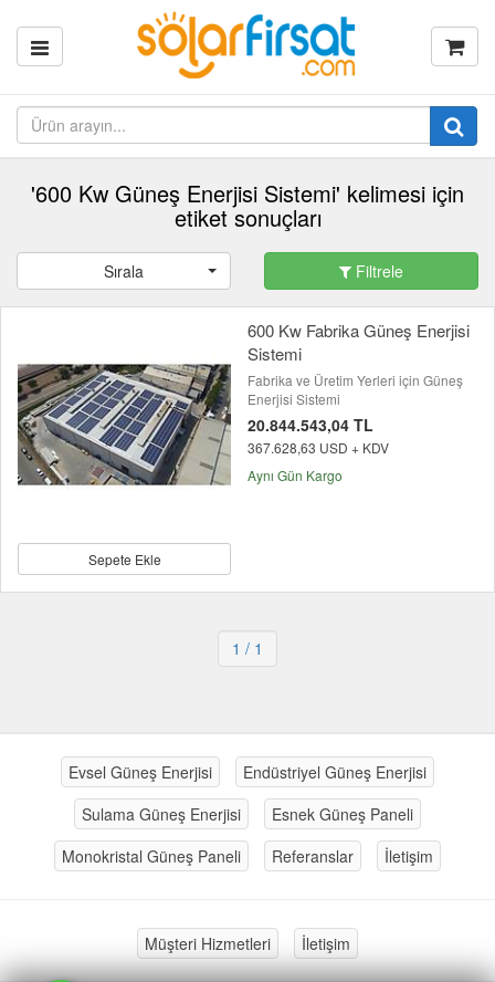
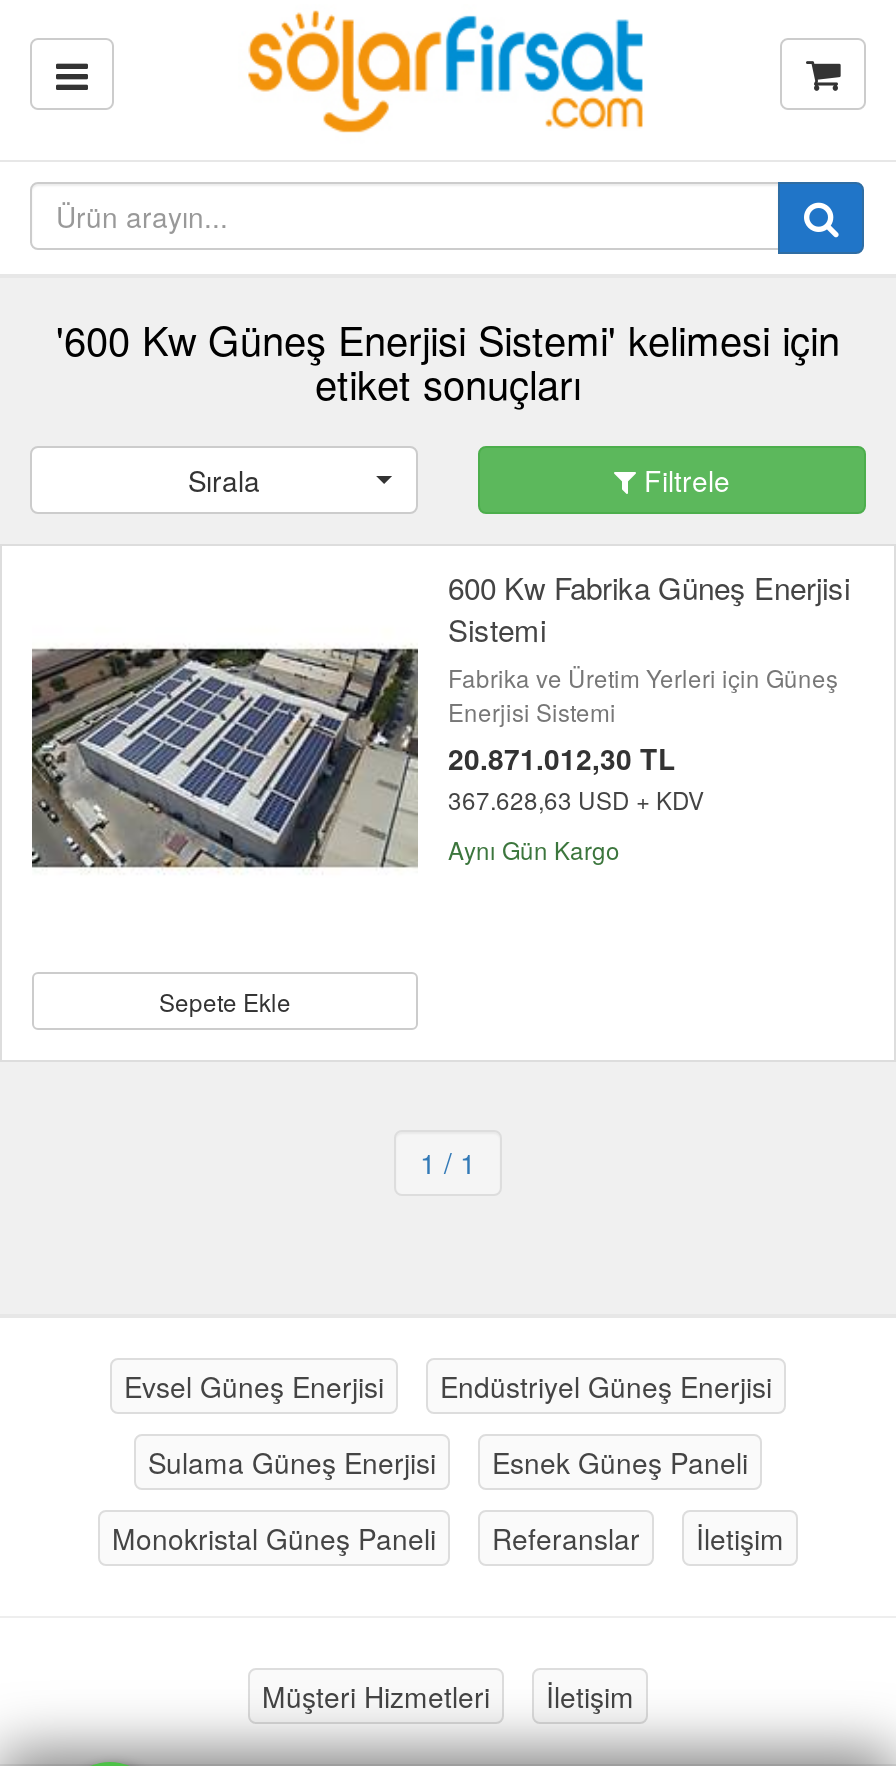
- 20.844.543,04 TL
+ 20.871.012,30 TL
